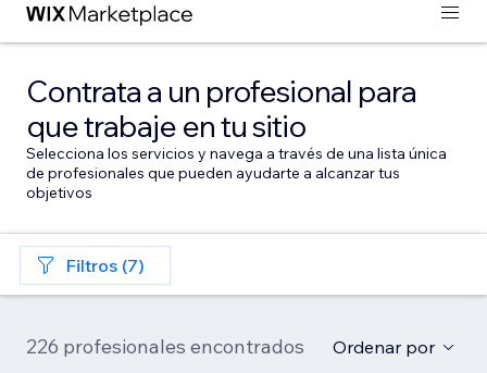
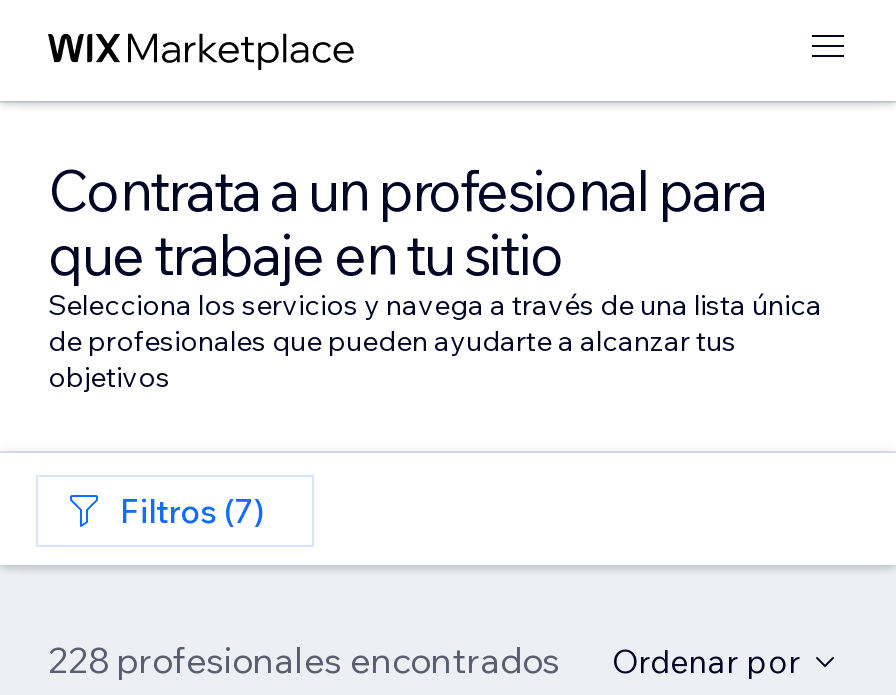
- 226 profesionales encontrados
+ 228 profesionales encontrados
